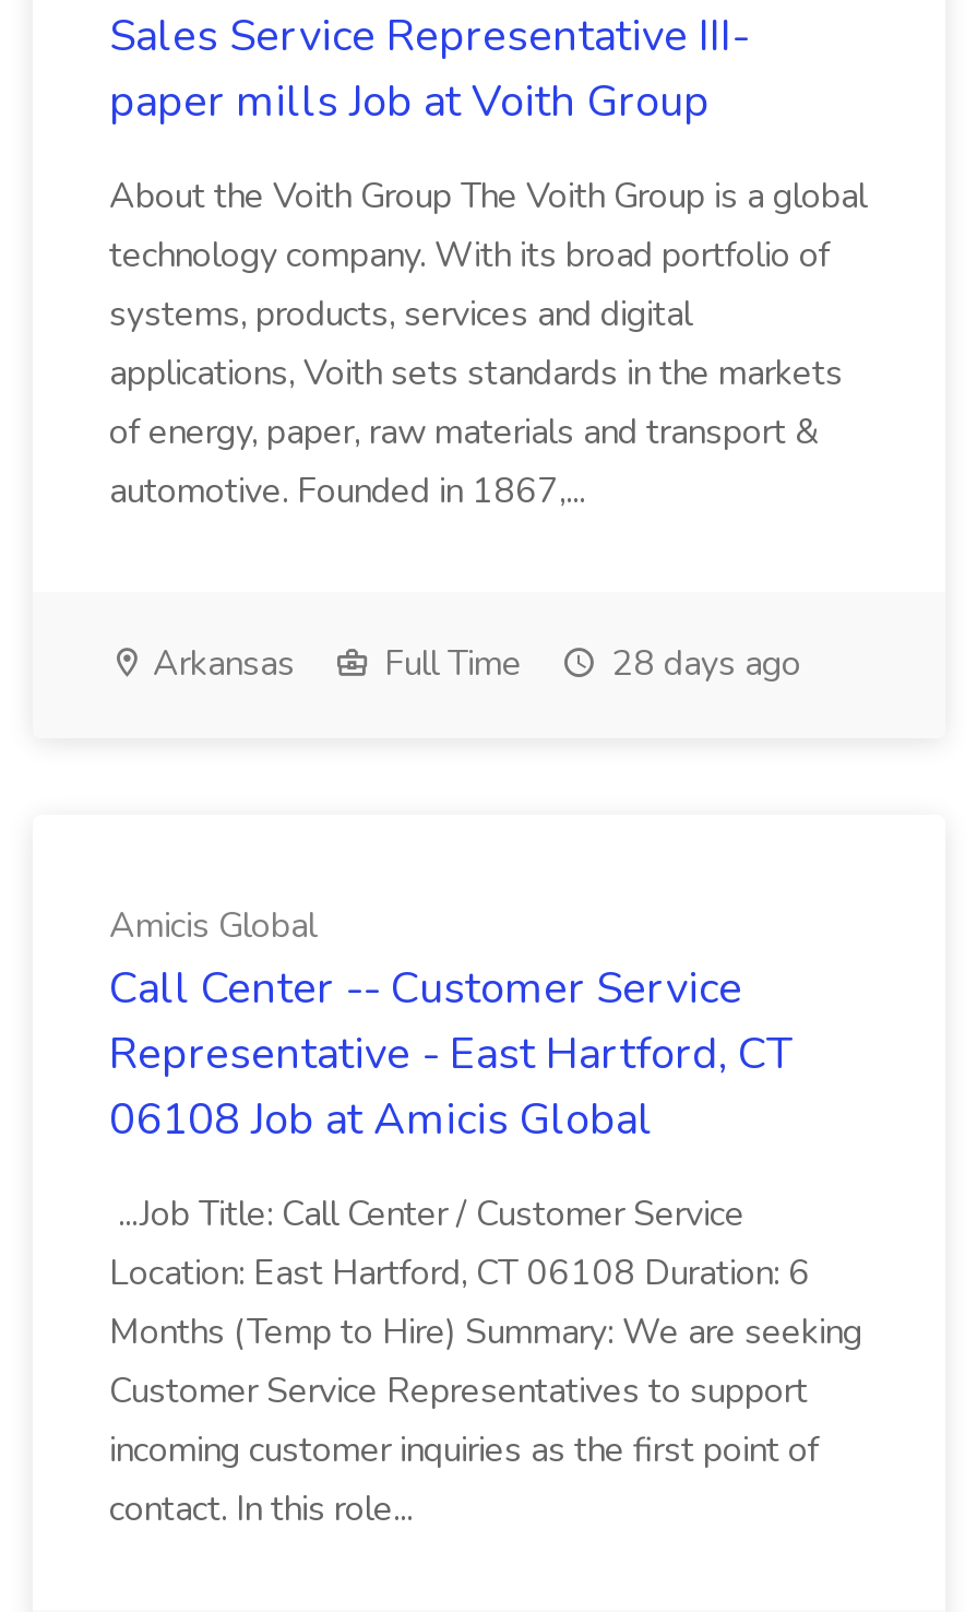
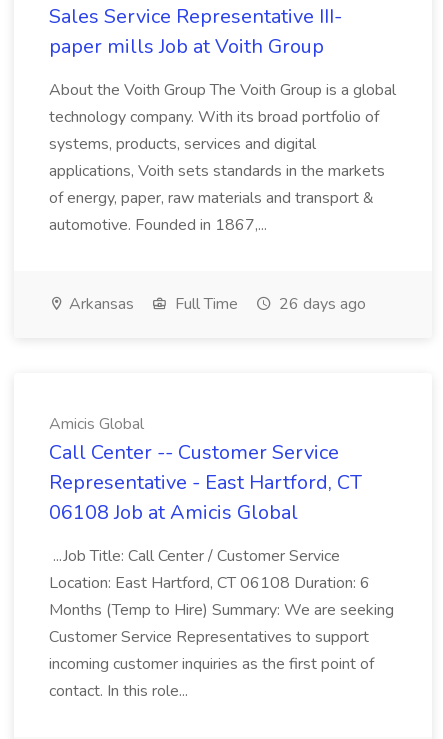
- Arkansas Full Time 28 days ago
+ Arkansas Full Time 26 days ago
